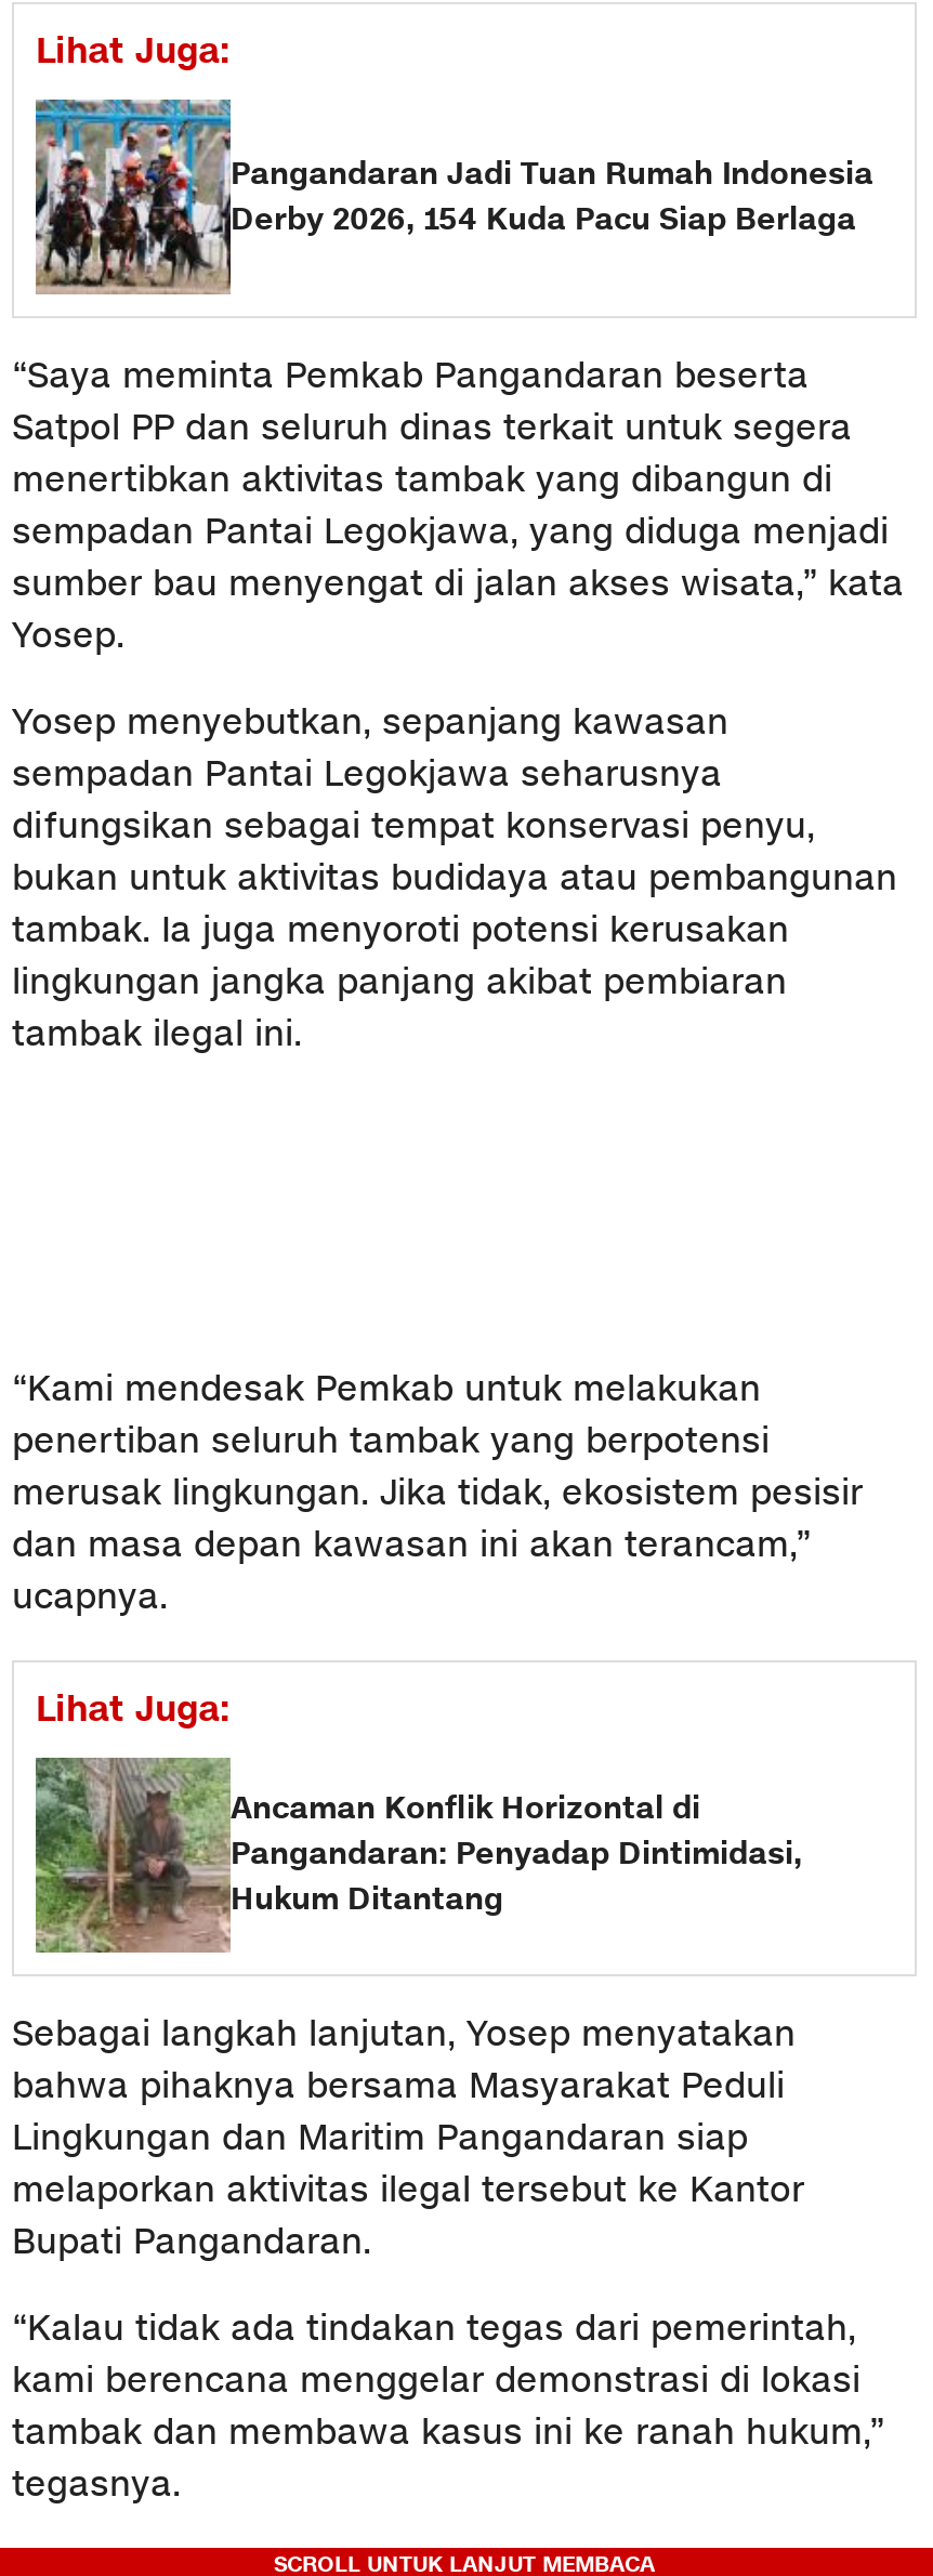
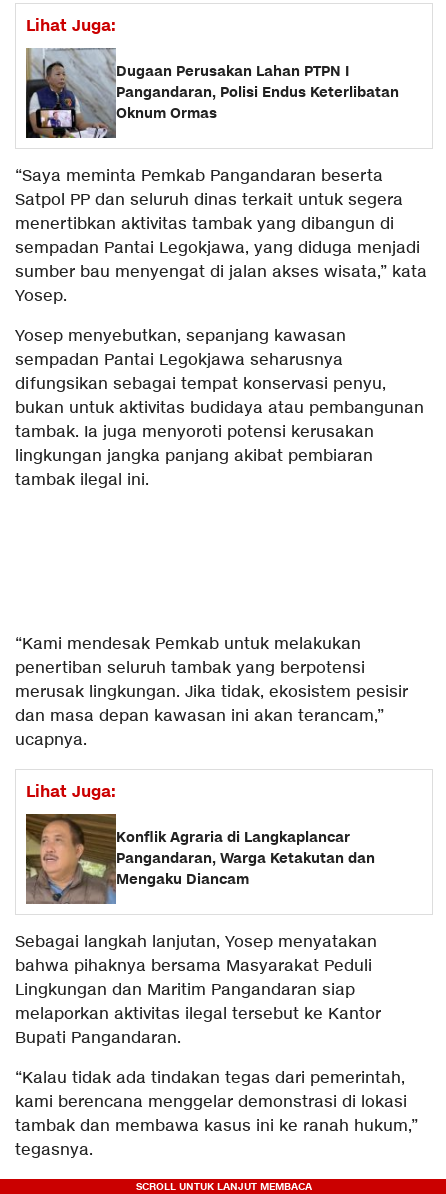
- [image]
- Pangandaran Jadi Tuan Rumah Indonesia
- Derby 2026, 154 Kuda Pacu Siap Berlaga
+ [image]
+ Dugaan Perusakan Lahan PTPN I
+ Pangandaran, Polisi Endus Keterlibatan
+ Oknum Ormas

- [image]
- Ancaman Konflik Horizontal di
- Pangandaran: Penyadap Dintimidasi,
- Hukum Ditantang
+ [image]
+ Konflik Agraria di Langkaplancar
+ Pangandaran, Warga Ketakutan dan
+ Mengaku Diancam
